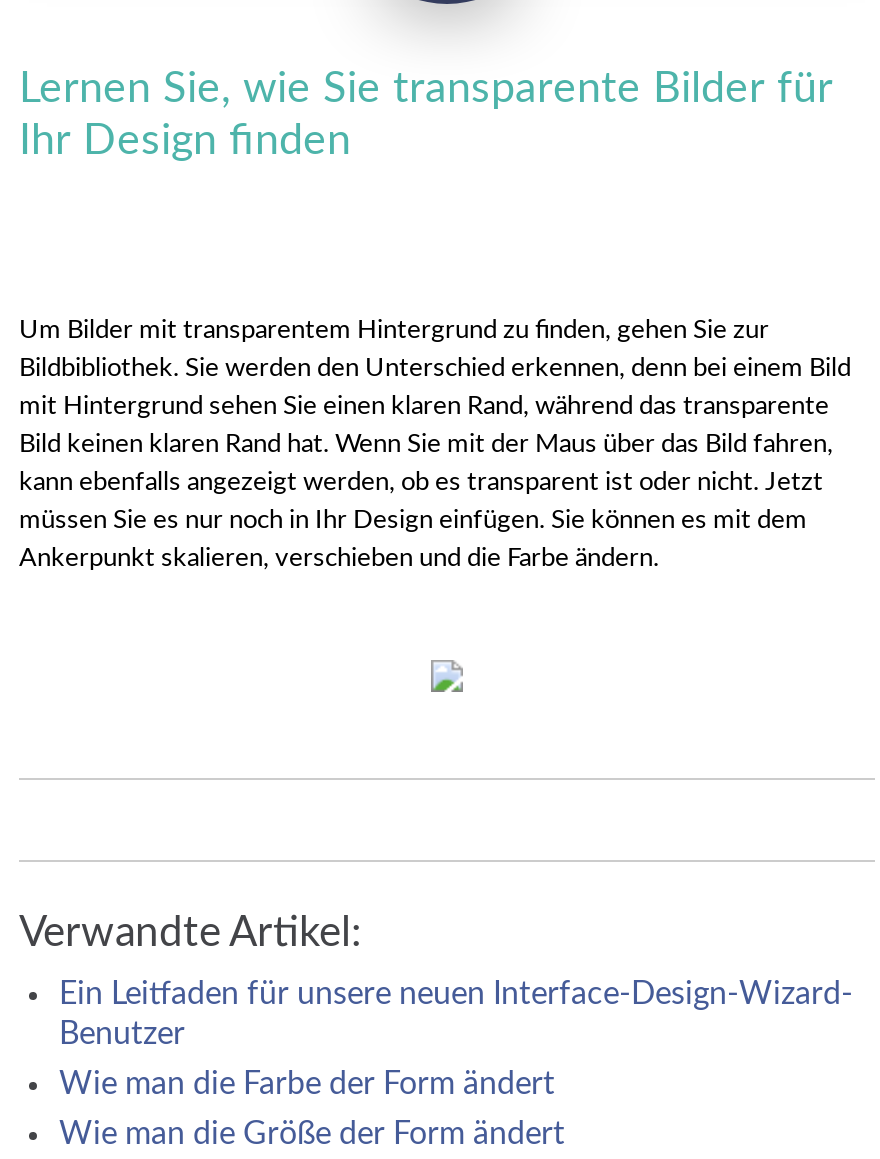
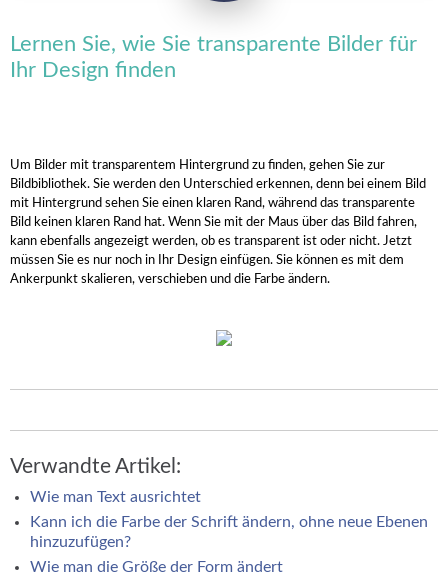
- Ein Leitfaden für unsere neuen Interface-Design-Wizard-
- Benutzer
+ Wie man Text ausrichtet

- Wie man die Farbe der Form ändert
+ Kann ich die Farbe der Schrift ändern, ohne neue Ebenen
+ hinzuzufügen?
